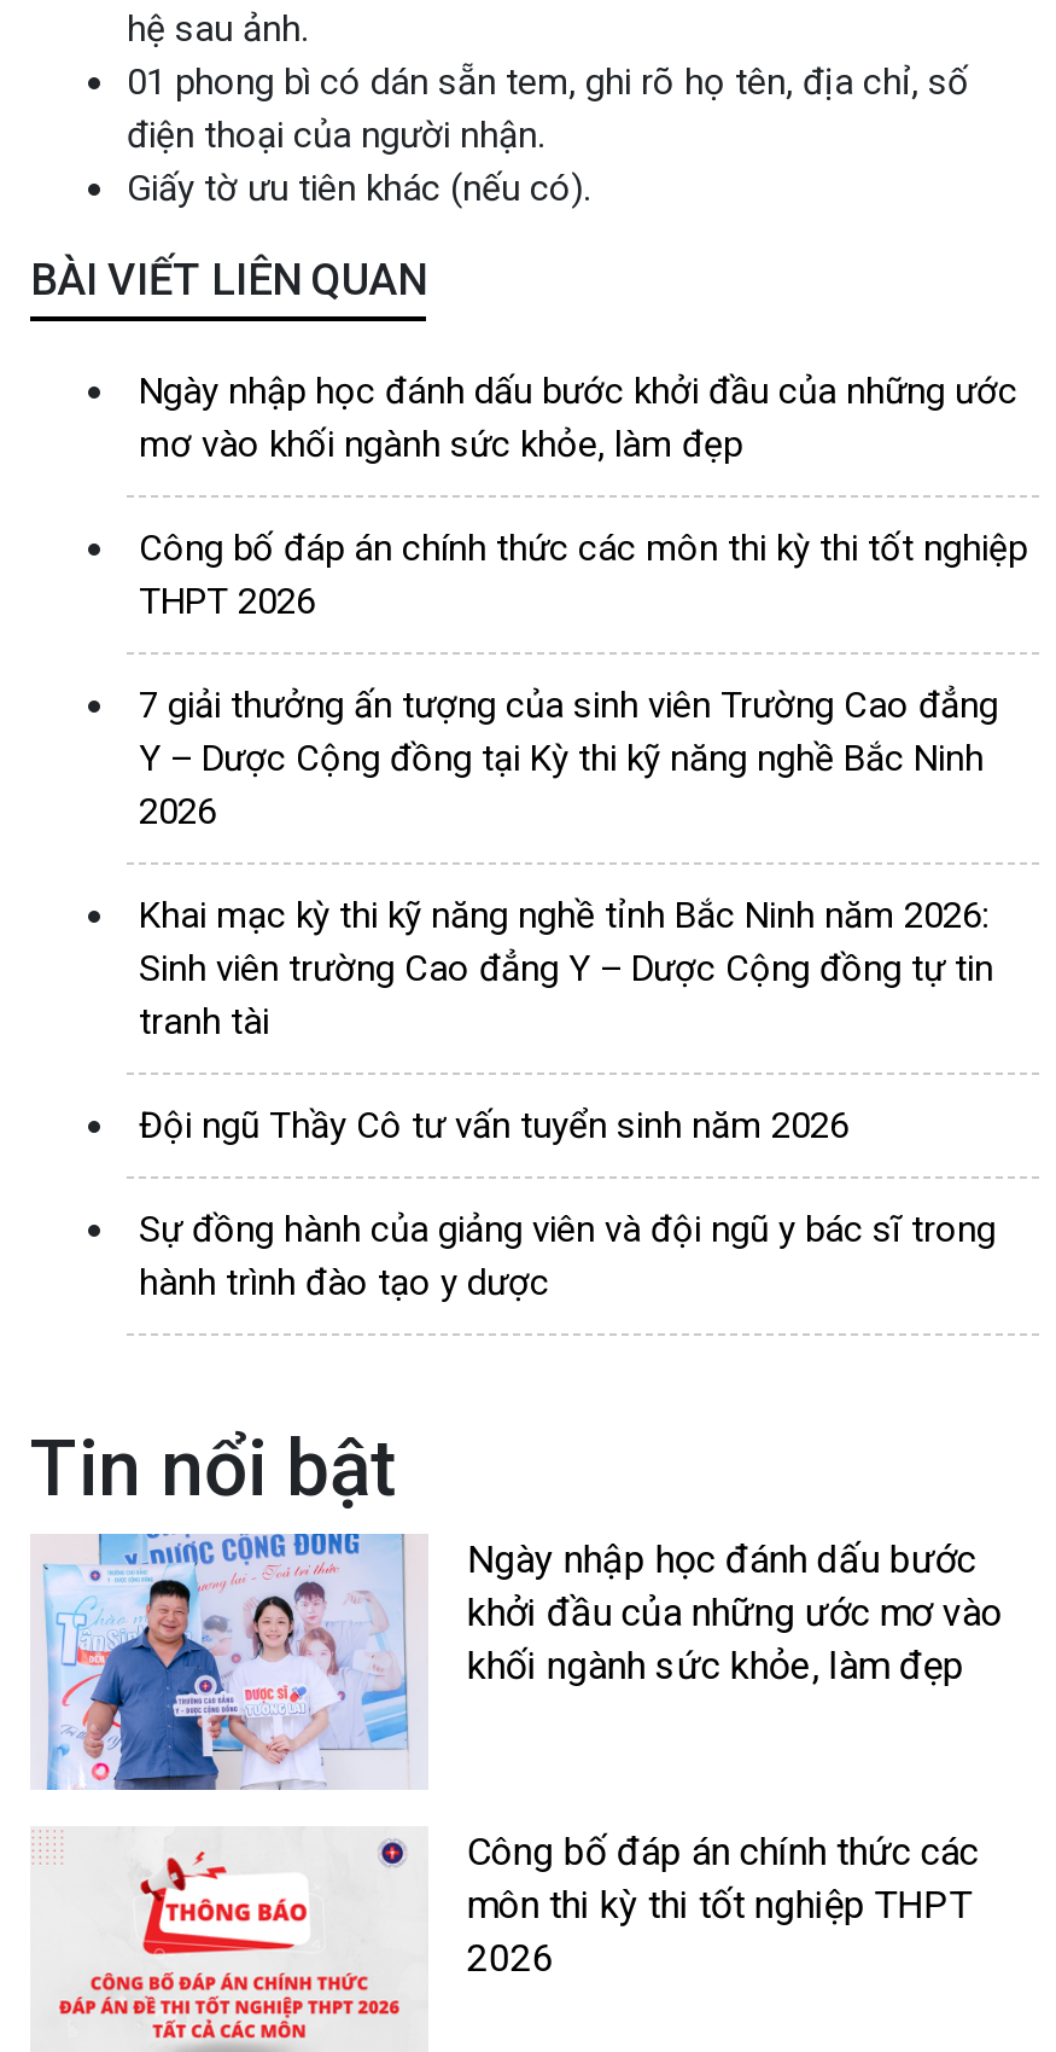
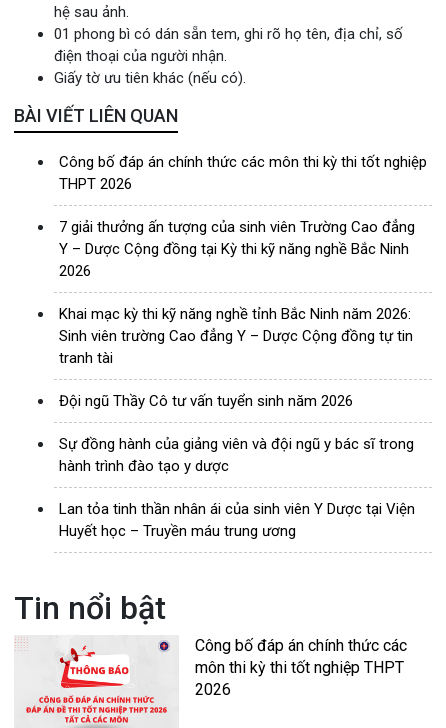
- Ngày nhập học đánh dấu bước khởi đầu của những ước
- mơ vào khối ngành sức khỏe, làm đẹp

+ Lan tỏa tinh thần nhân ái của sinh viên Y Dược tại Viện
+ Huyết học – Truyền máu trung ương

- [image]
- Ngày nhập học đánh dấu bước
- khởi đầu của những ước mơ vào
- khối ngành sức khỏe, làm đẹp
